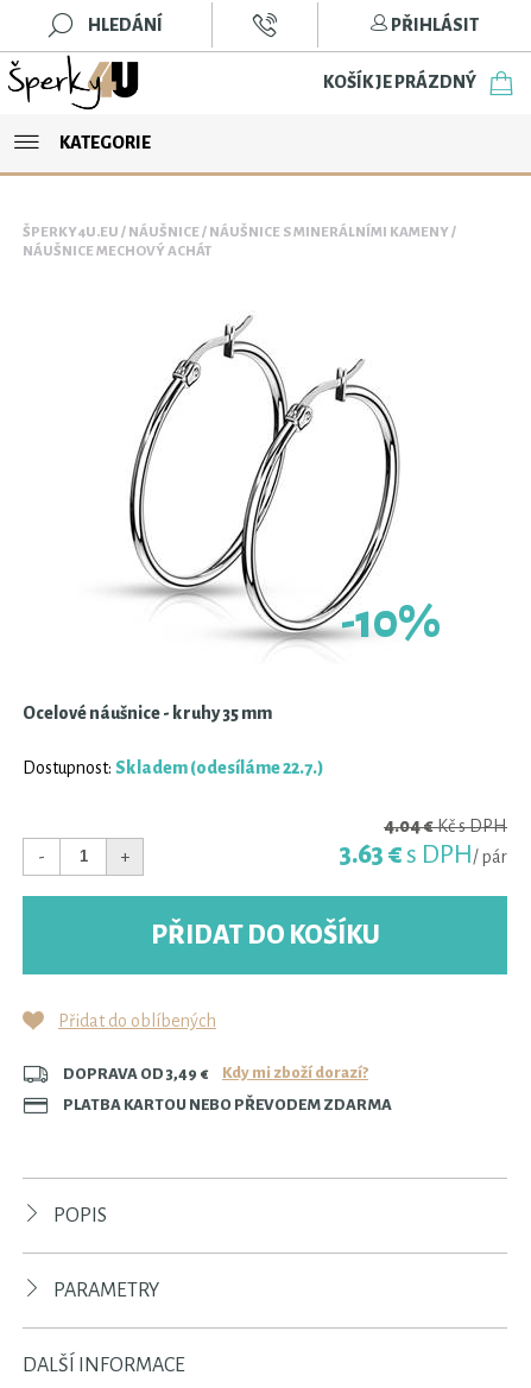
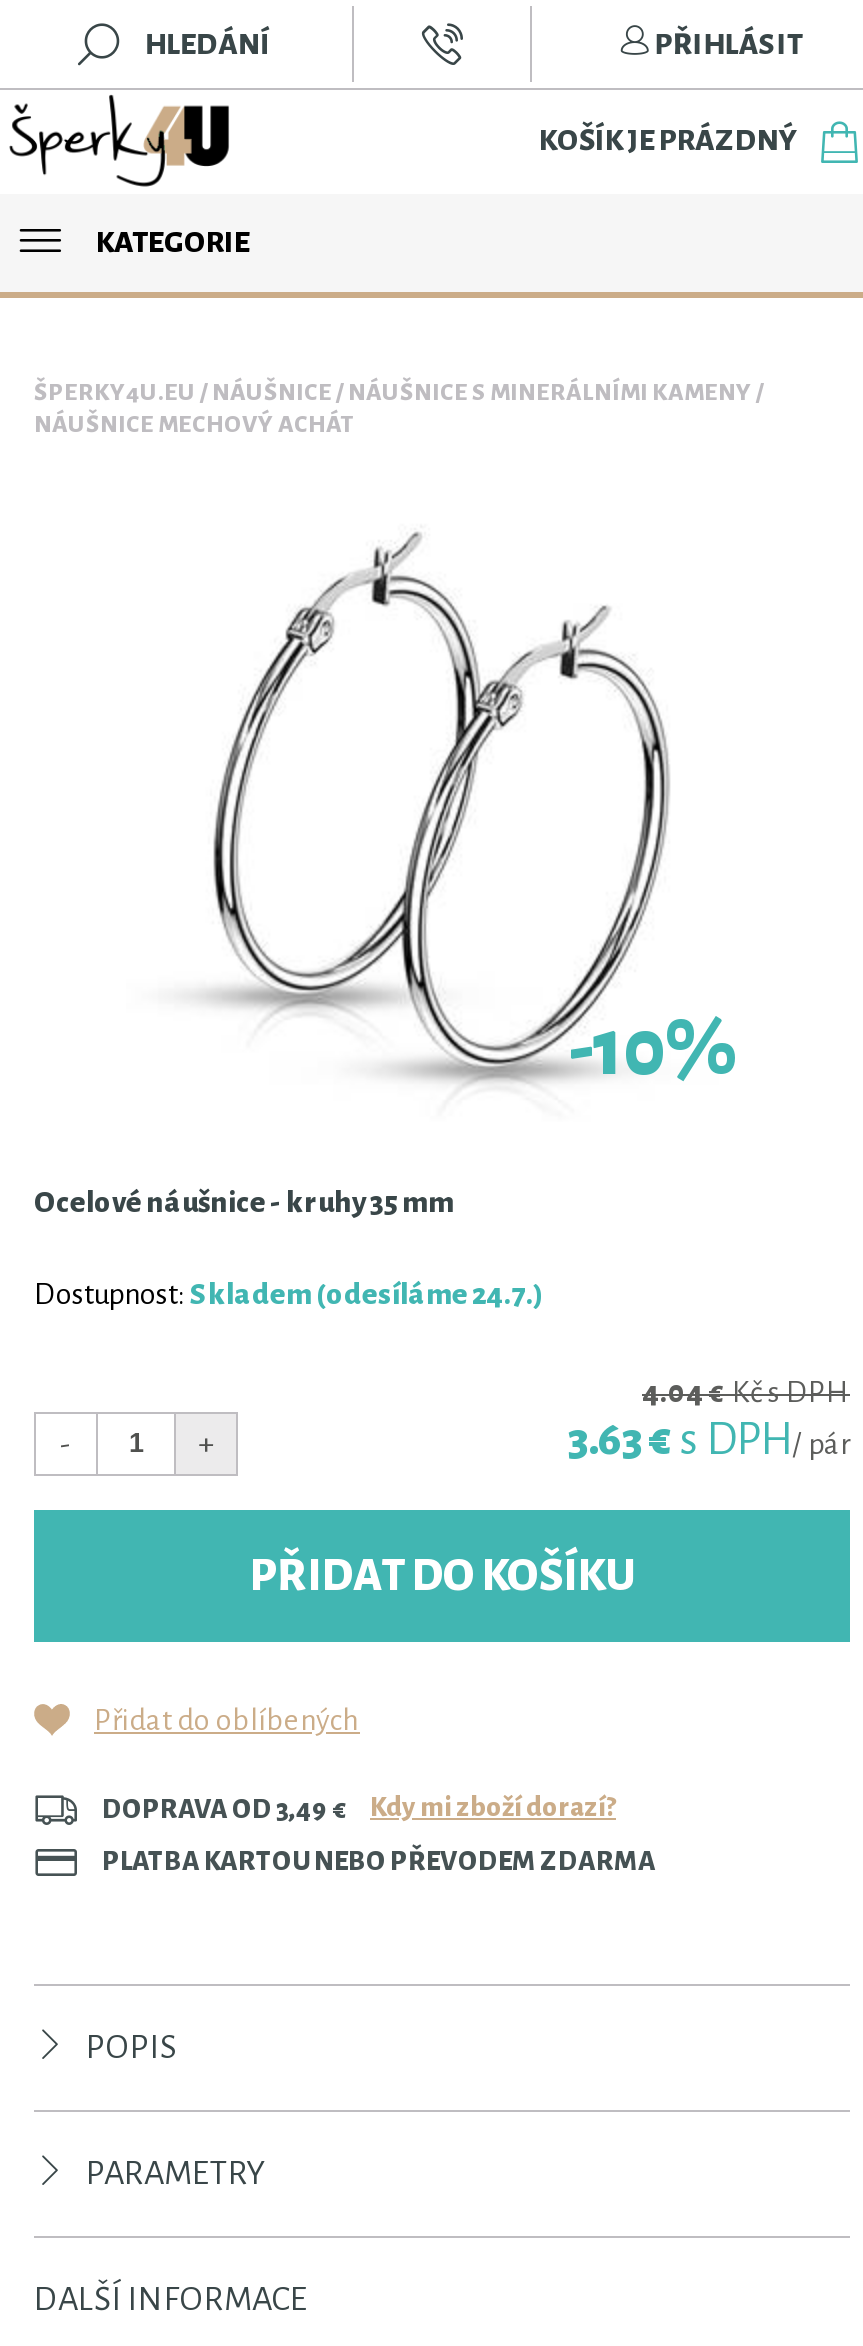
- Dostupnost: Skladem (odesíláme 22.7.)
+ Dostupnost: Skladem (odesíláme 24.7.)
